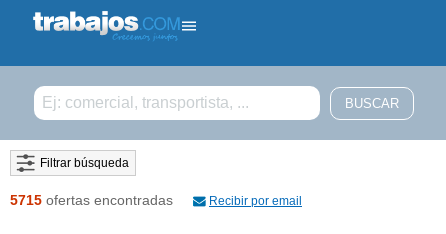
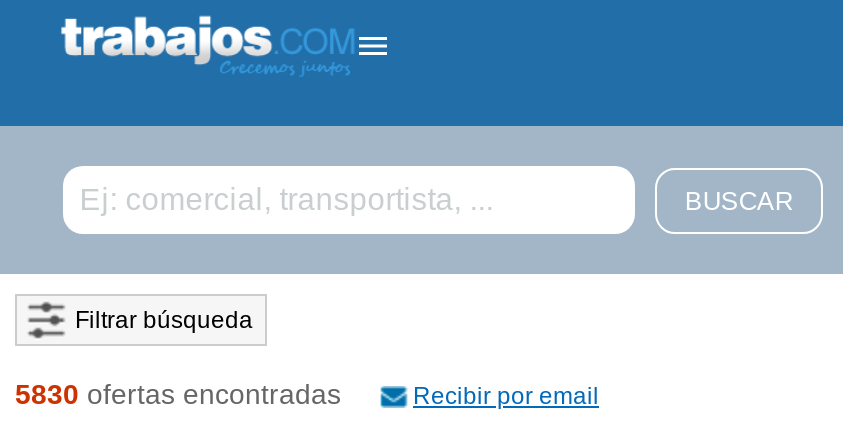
- 5715 ofertas encontradas
+ 5830 ofertas encontradas
